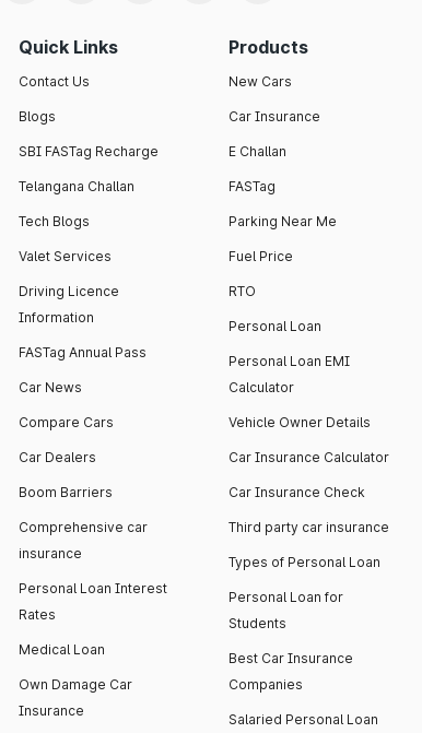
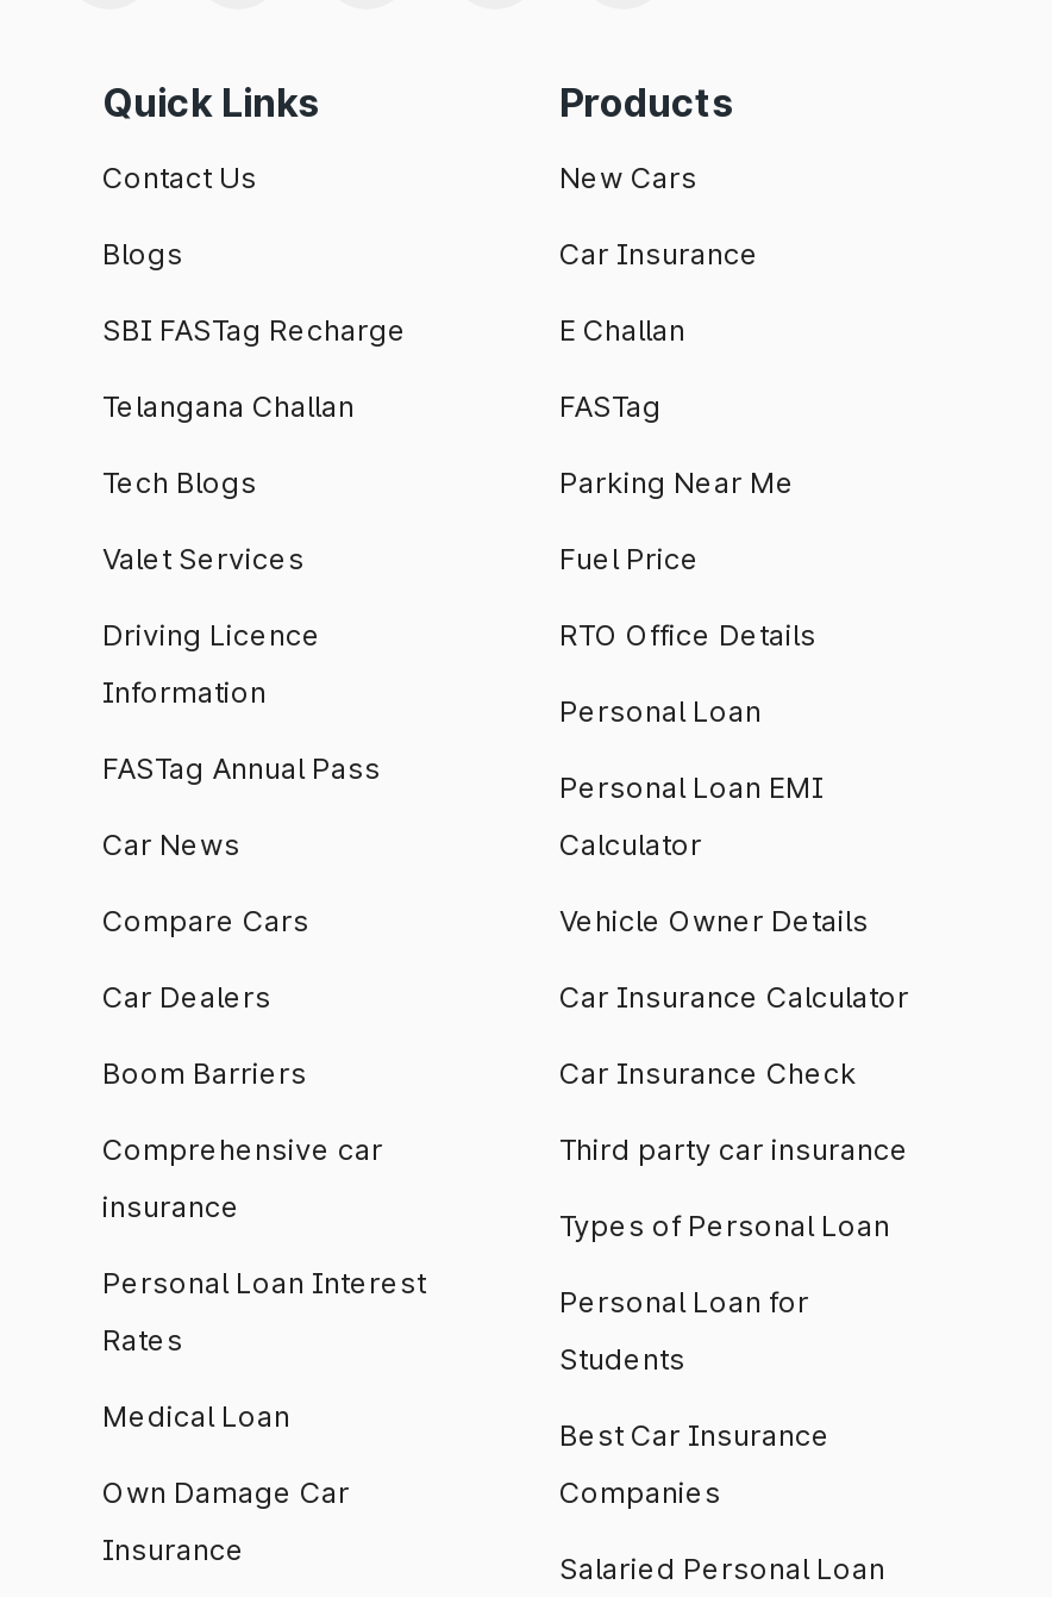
- RTO
+ RTO Office Details
